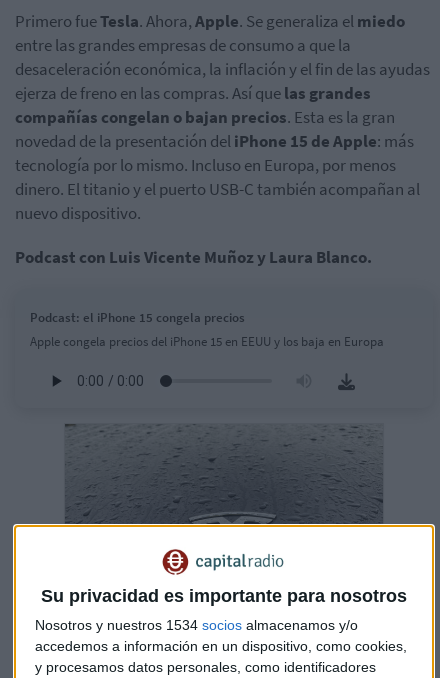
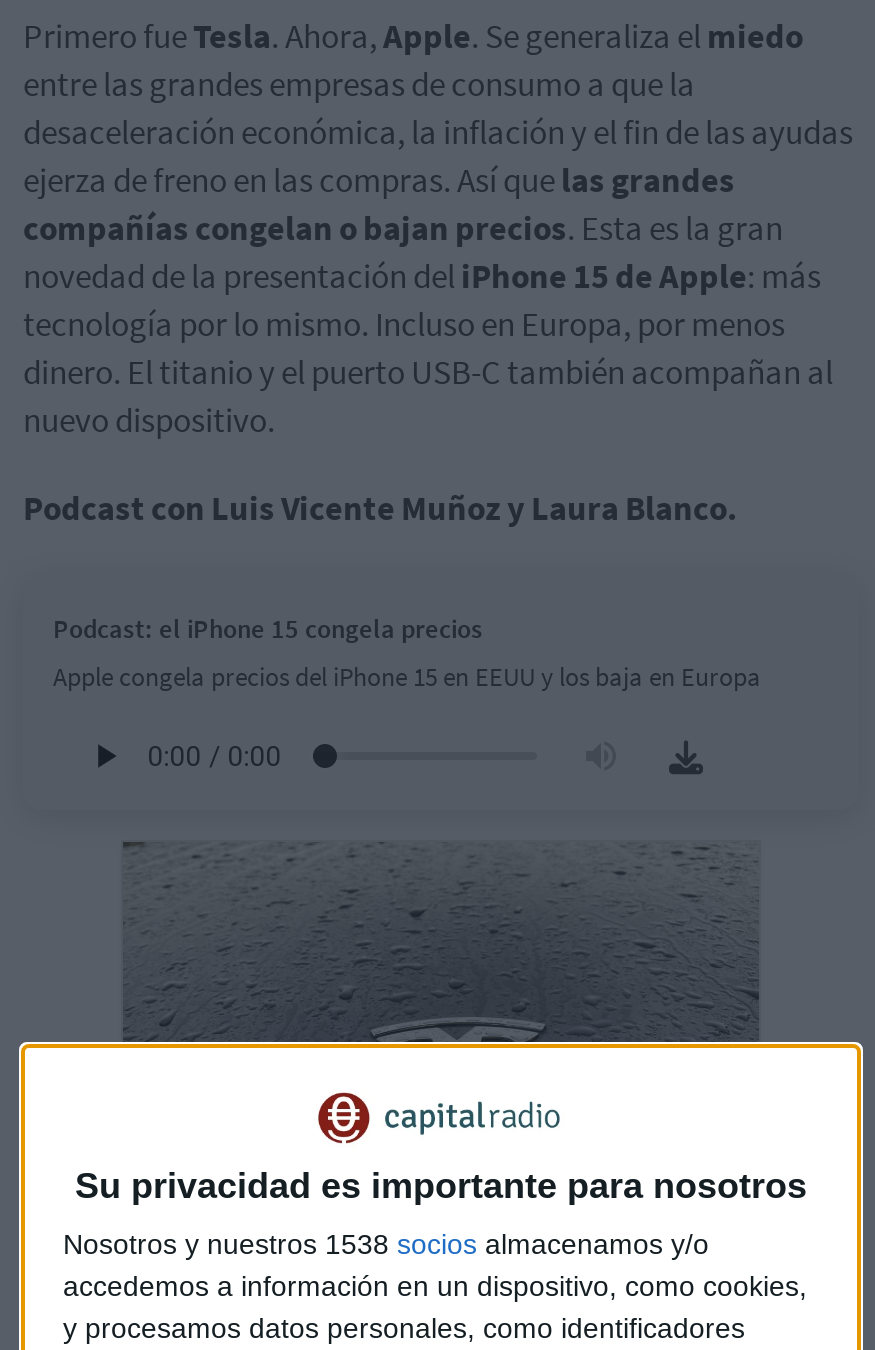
- Nosotros y nuestros 1534 socios almacenamos y/o
+ Nosotros y nuestros 1538 socios almacenamos y/o
